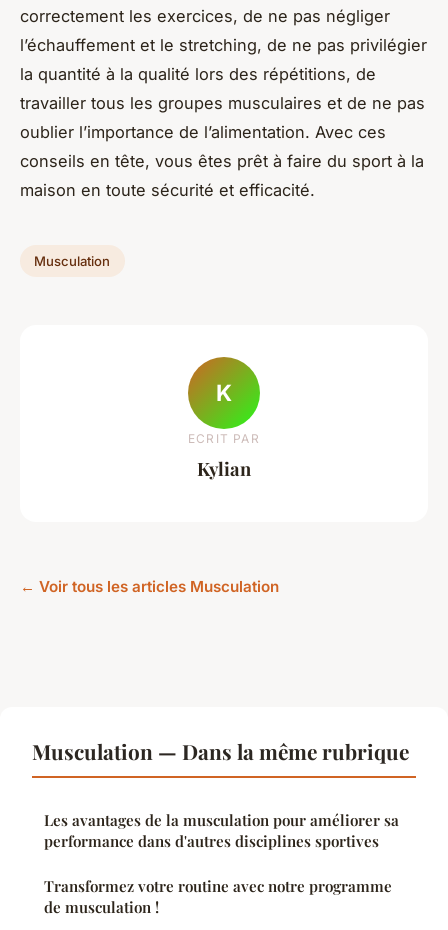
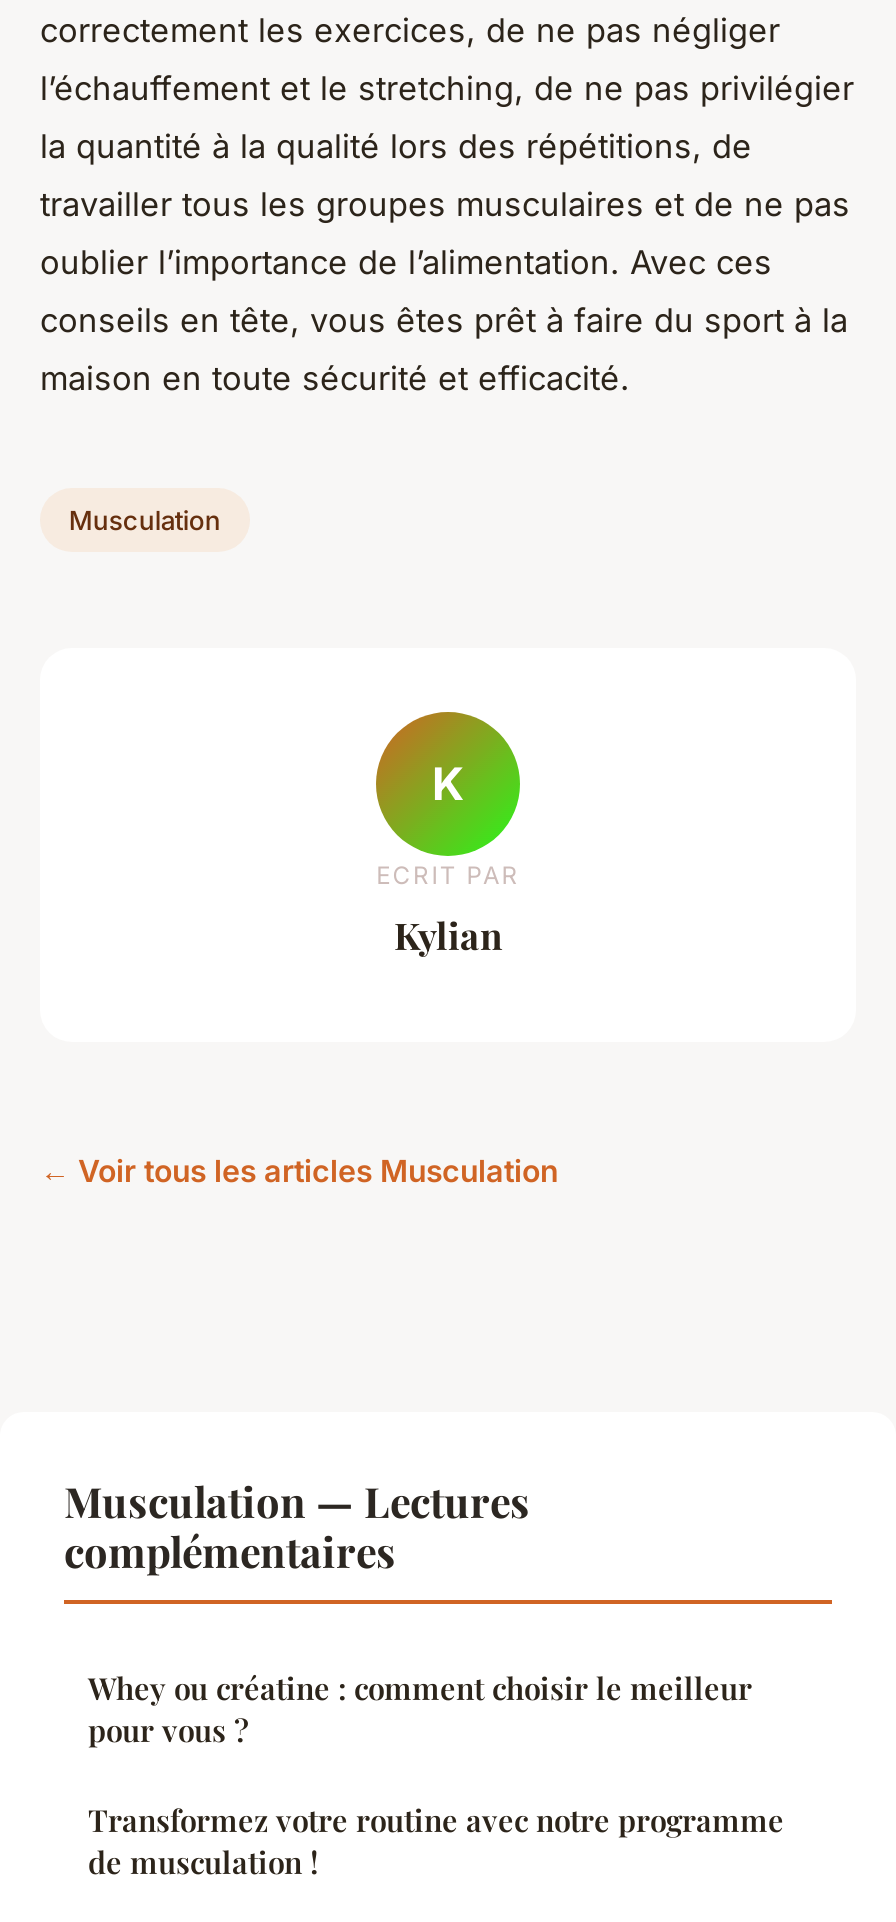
- Musculation — Dans la même rubrique
+ Musculation — Lectures
+ complémentaires

- Les avantages de la musculation pour améliorer sa
- performance dans d'autres disciplines sportives
+ Whey ou créatine : comment choisir le meilleur
+ pour vous ?
